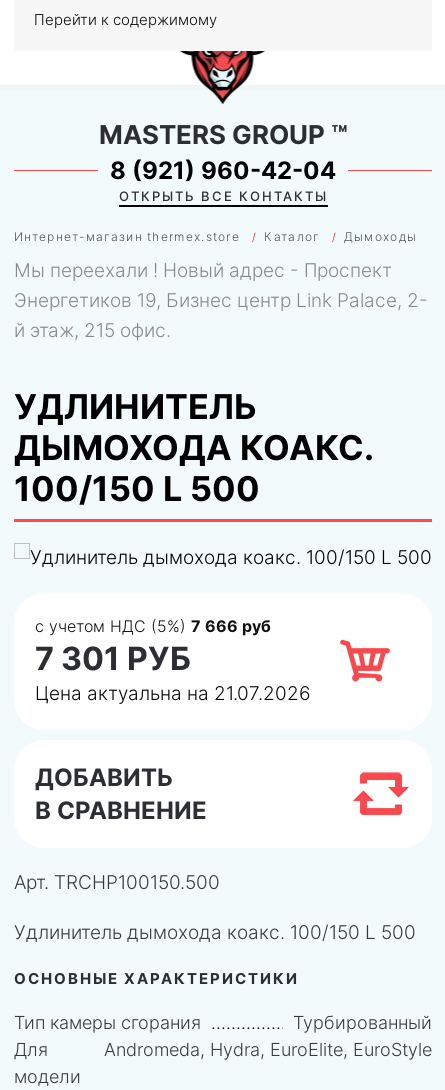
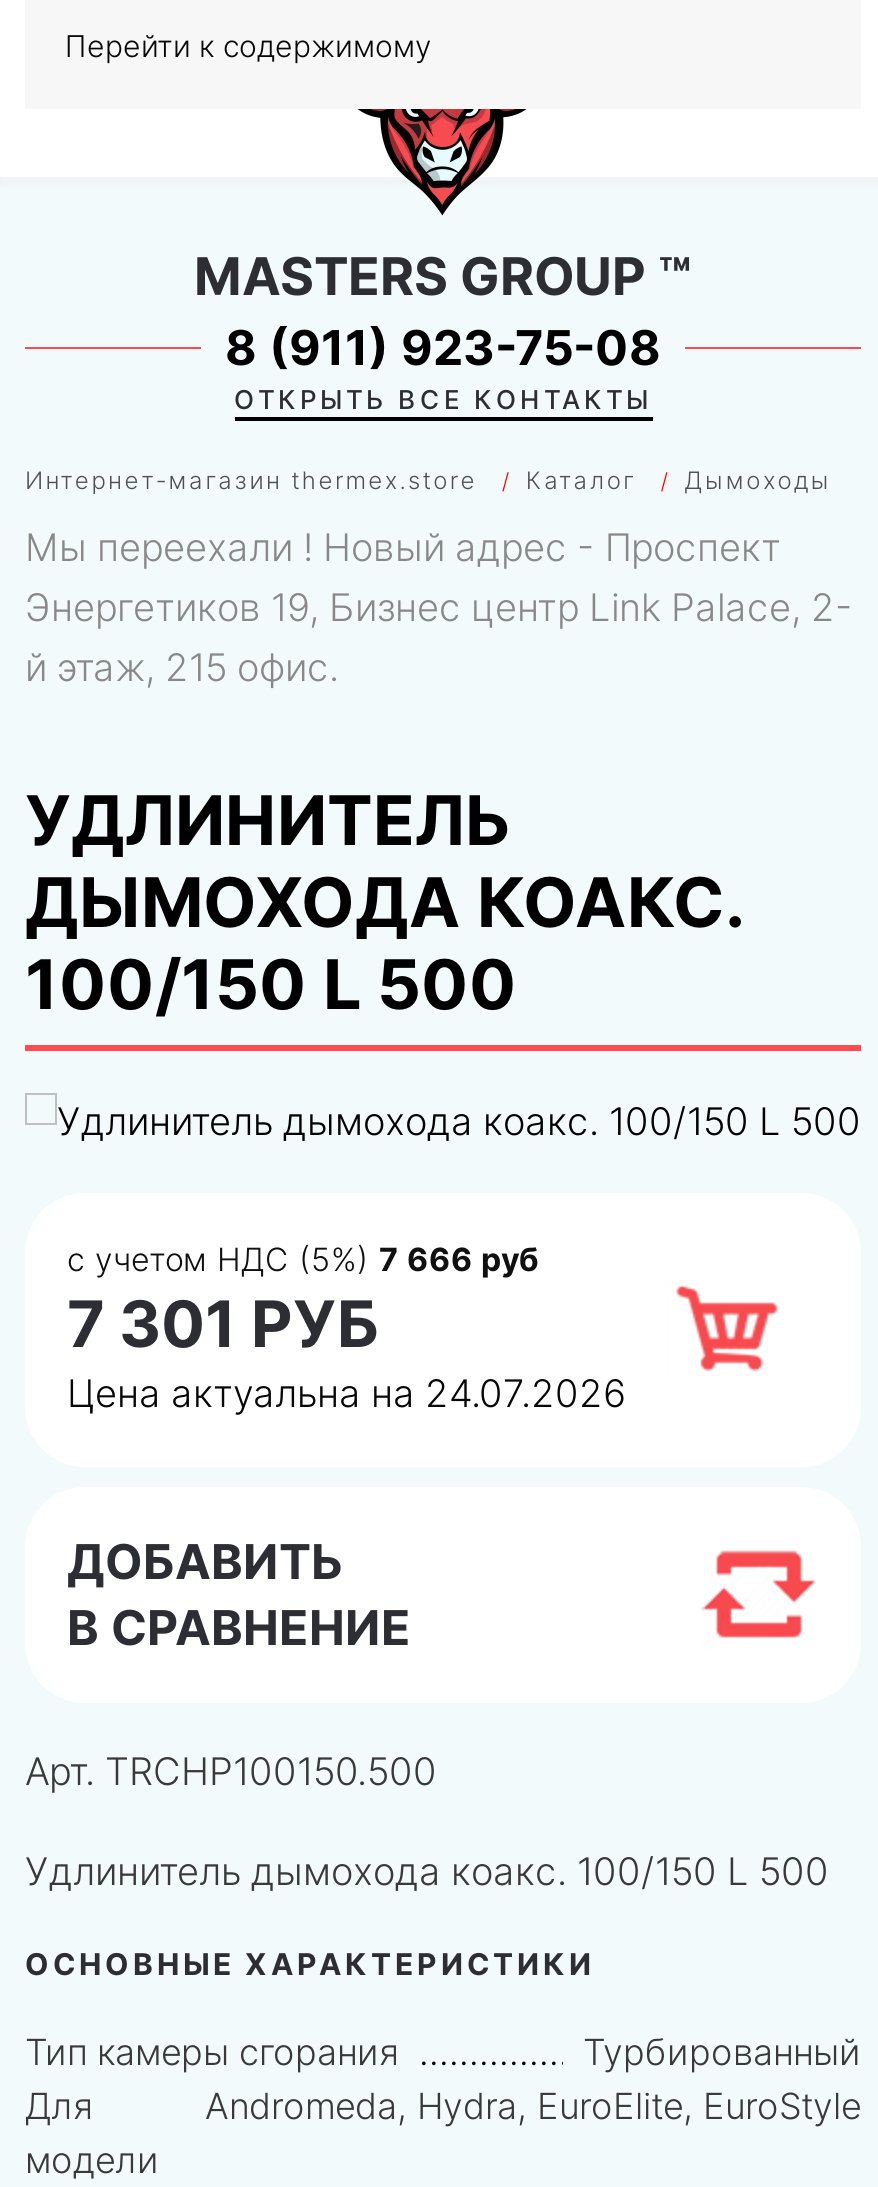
- 8 (921) 960-42-04
+ 8 (911) 923-75-08

- Цена актуальна на 21.07.2026
+ Цена актуальна на 24.07.2026
